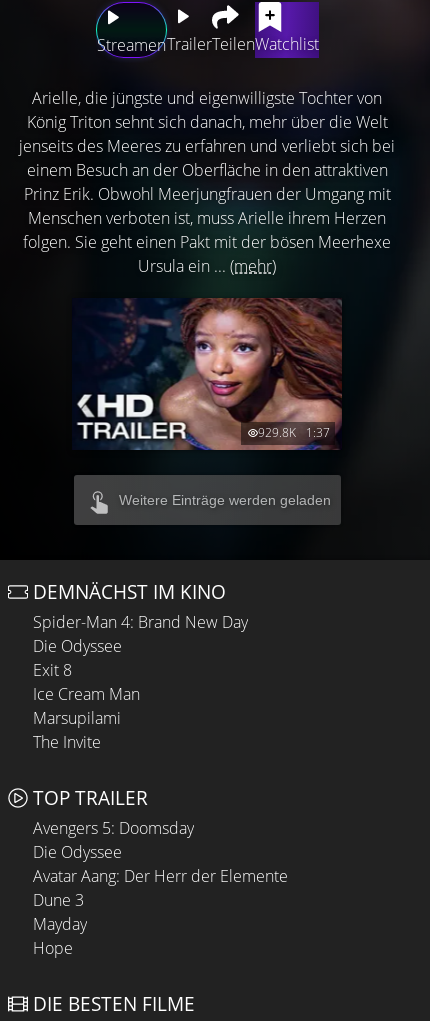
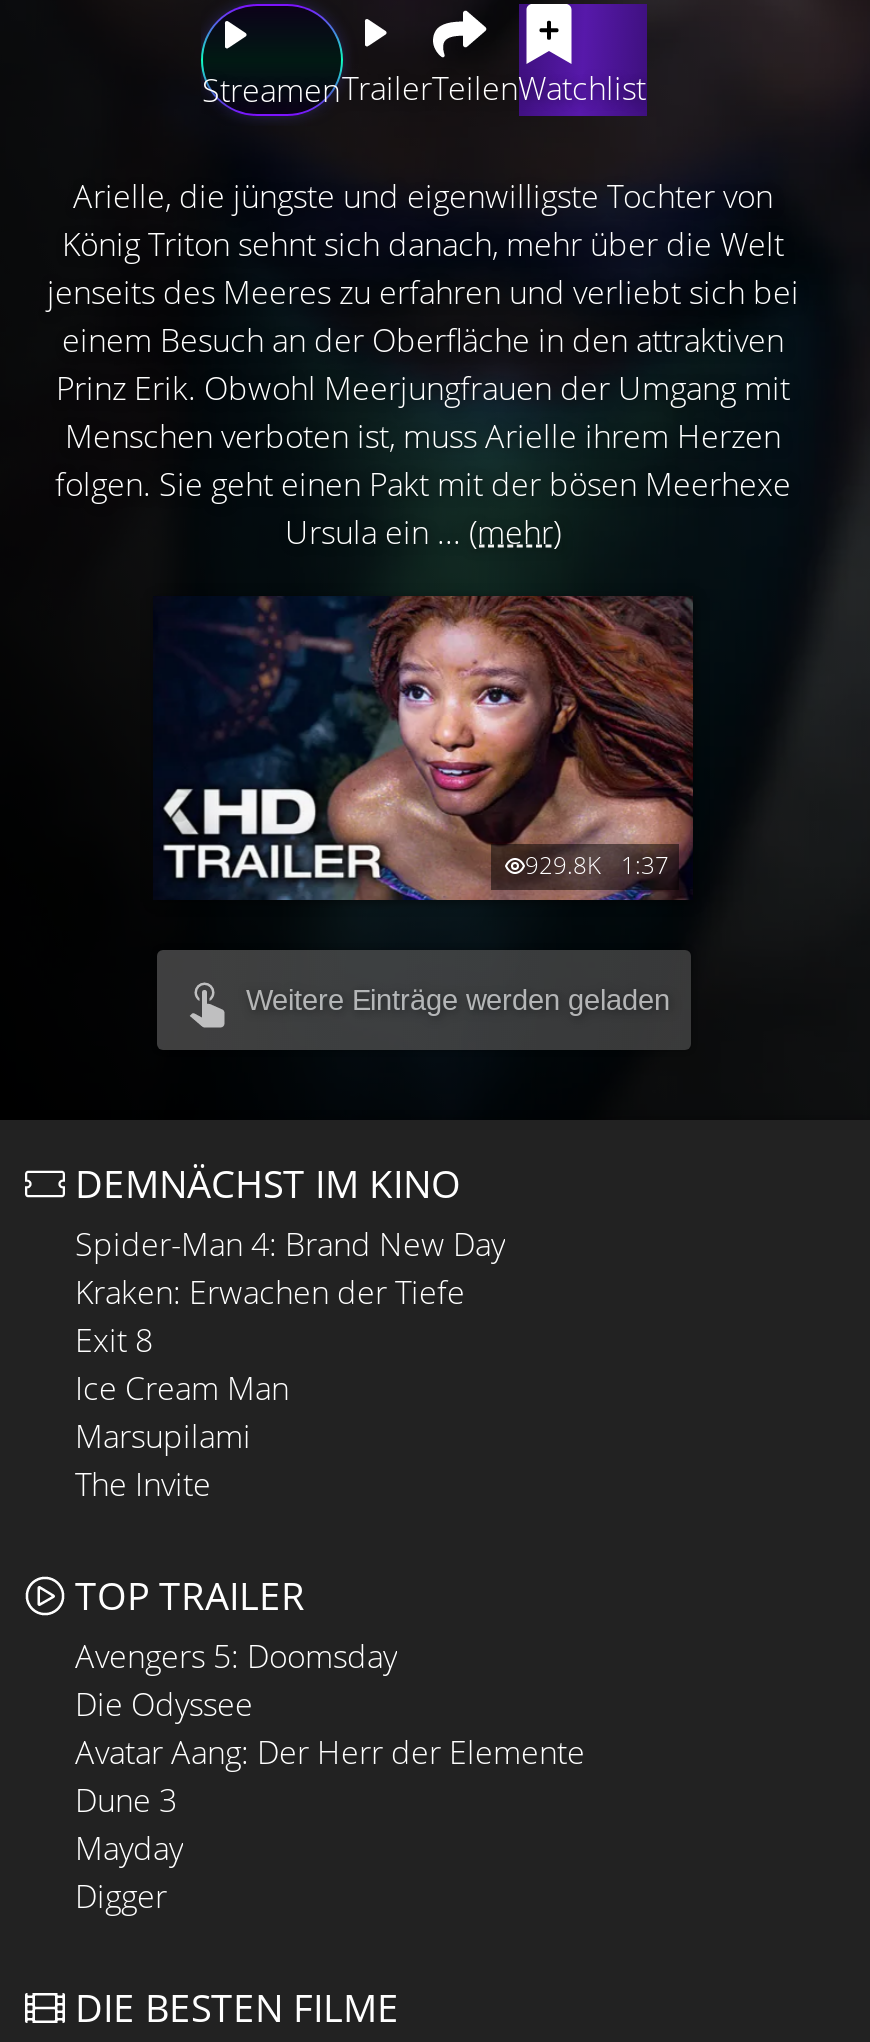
- Die Odyssee
+ Kraken: Erwachen der Tiefe

- Hope
+ Digger
